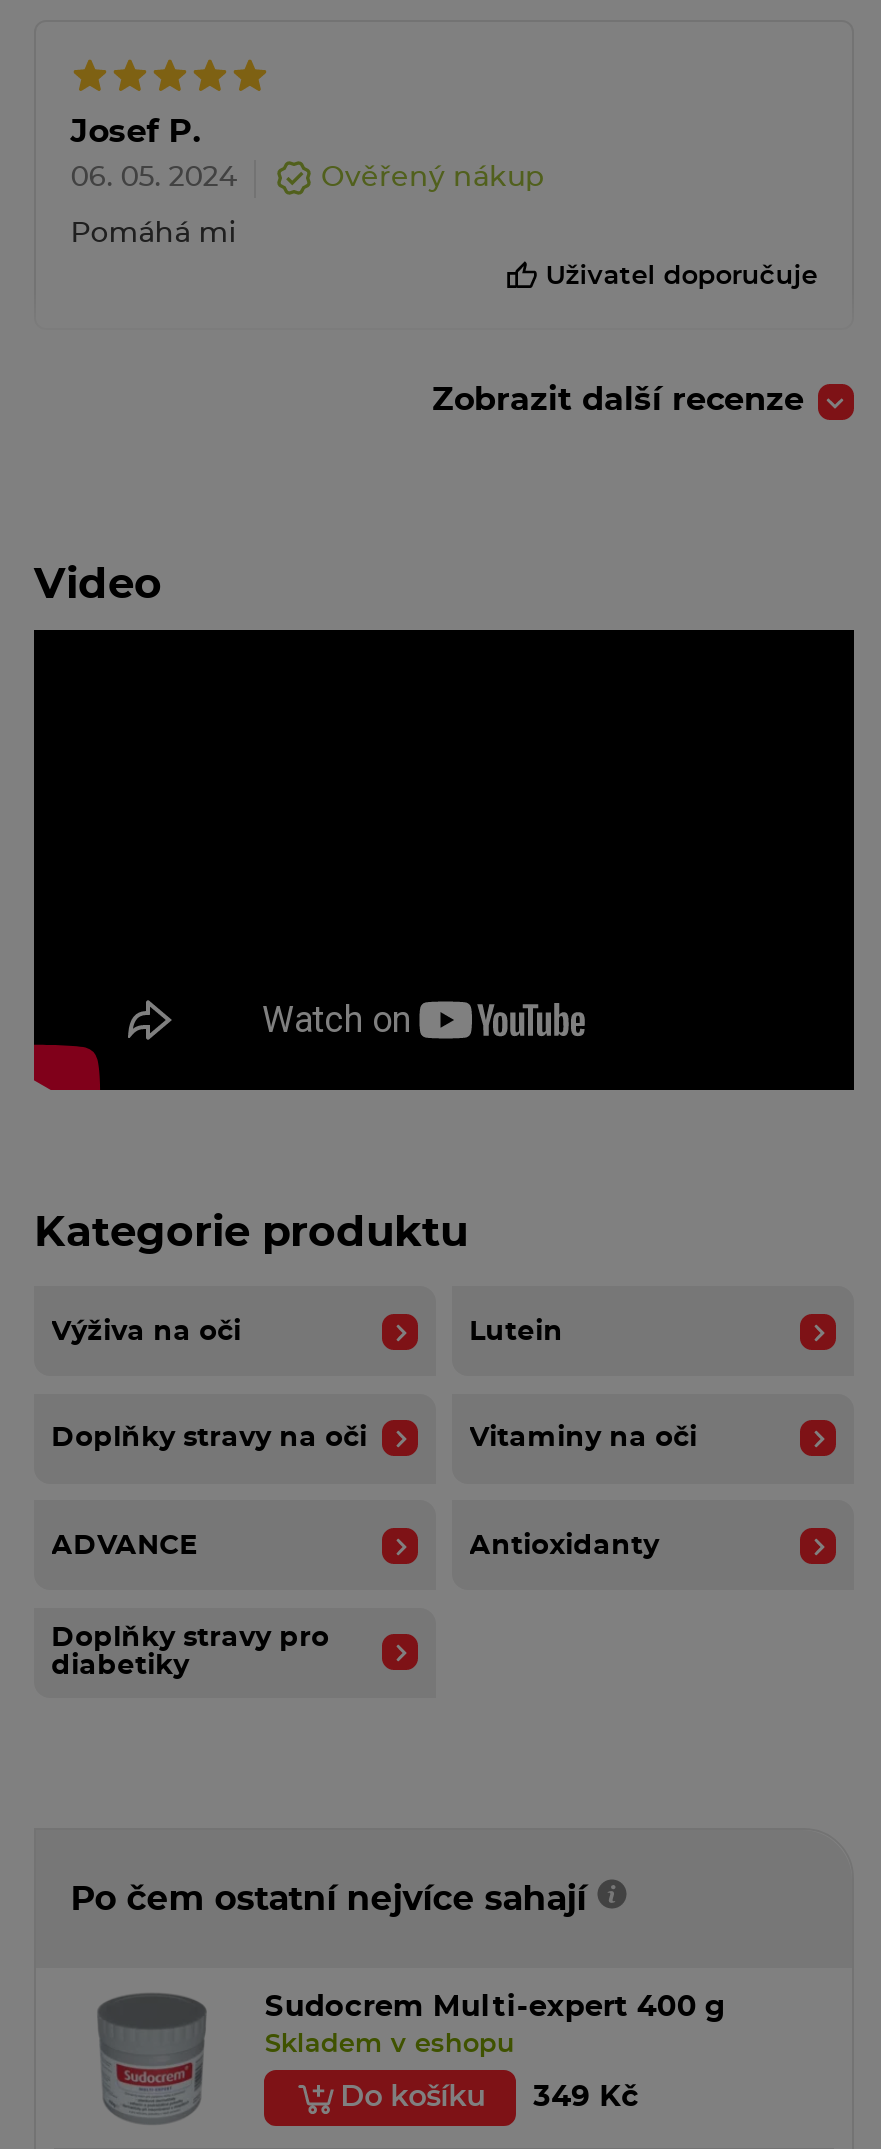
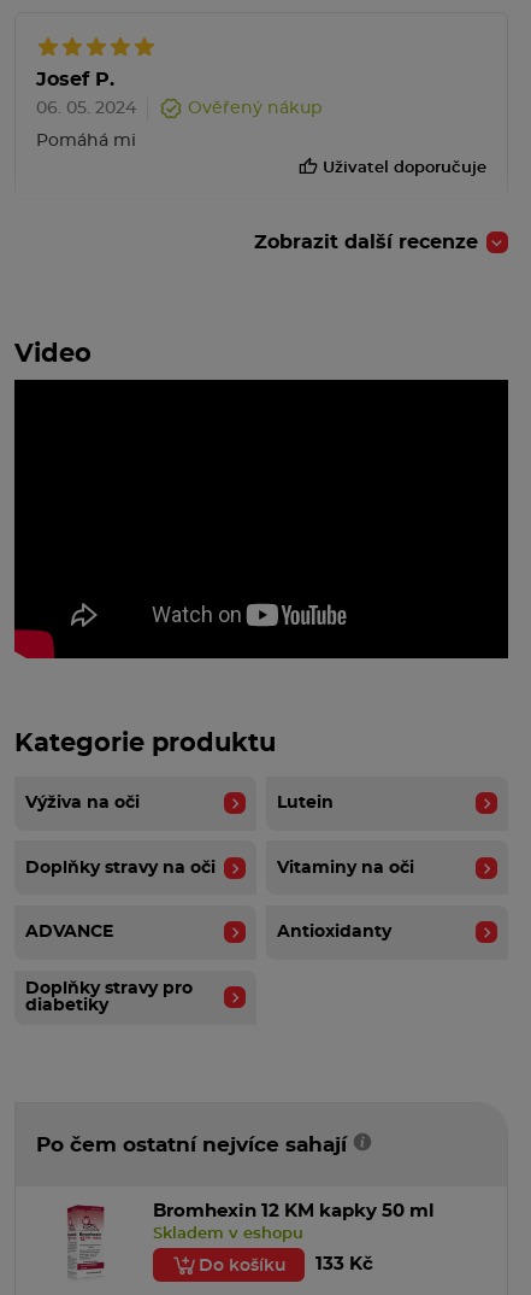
- [image]
- Sudocrem Multi-expert 400 g
+ [image]
+ Bromhexin 12 KM kapky 50 ml

- Do košíku 349 Kč
+ Do košíku 133 Kč
